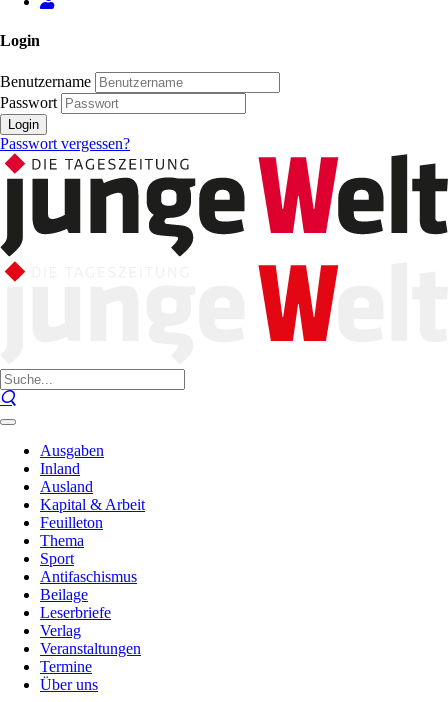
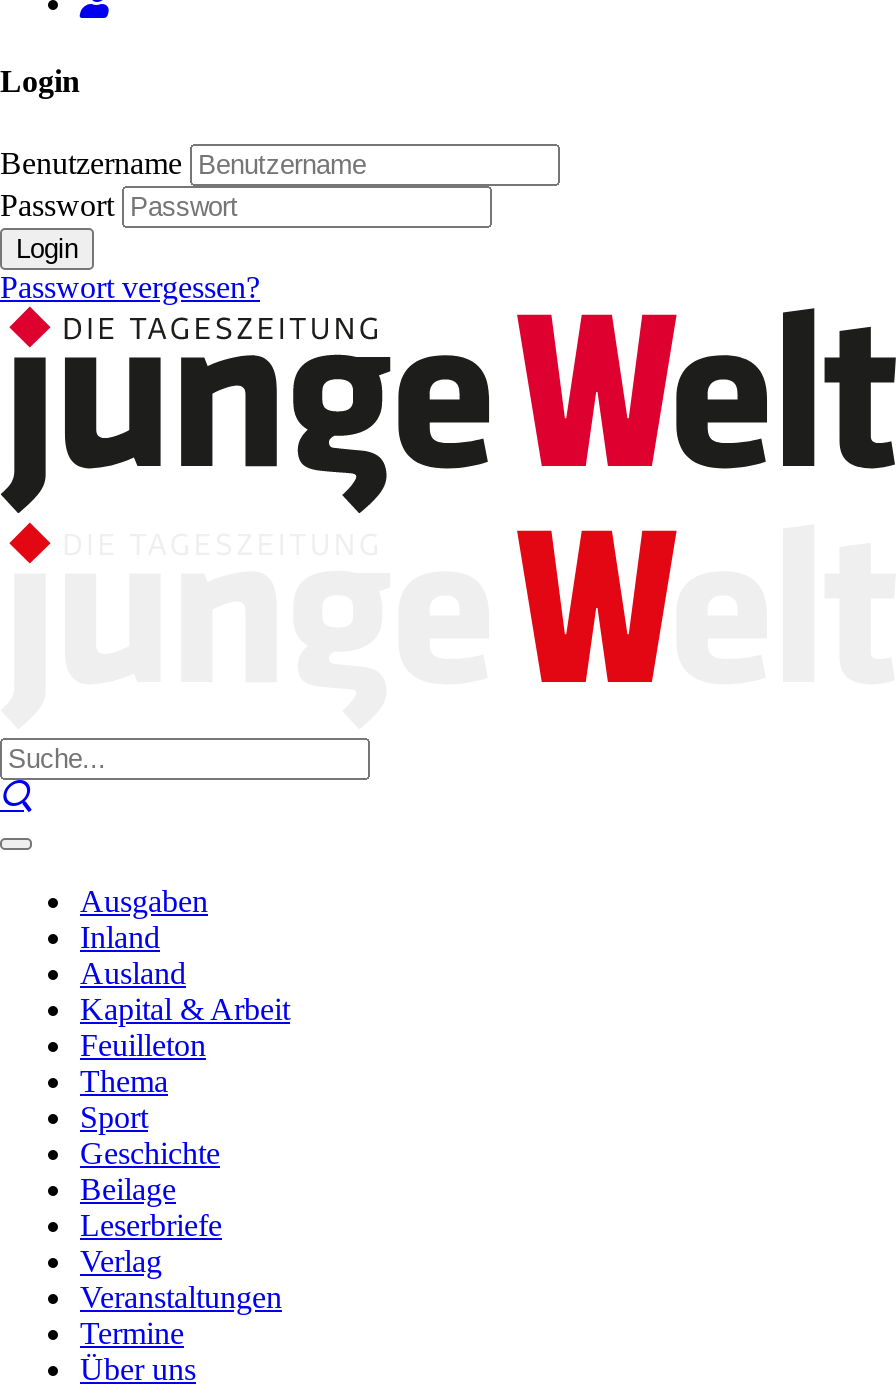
- Antifaschismus
+ Geschichte
